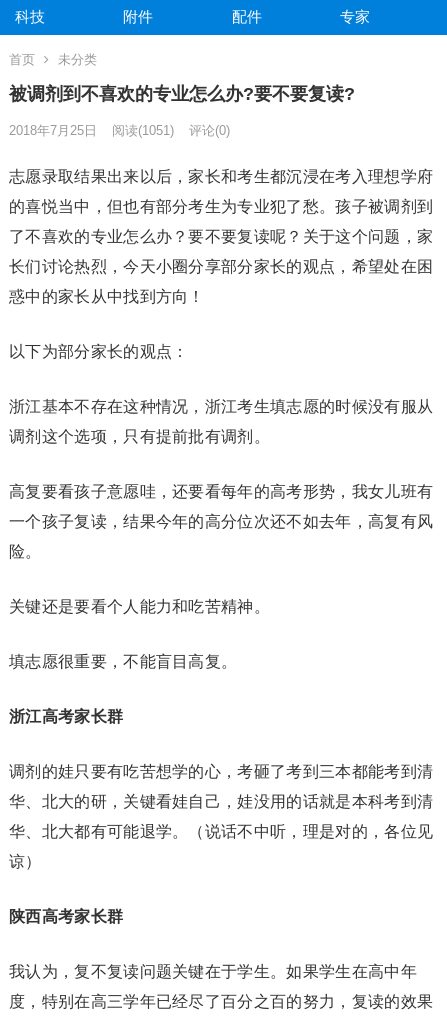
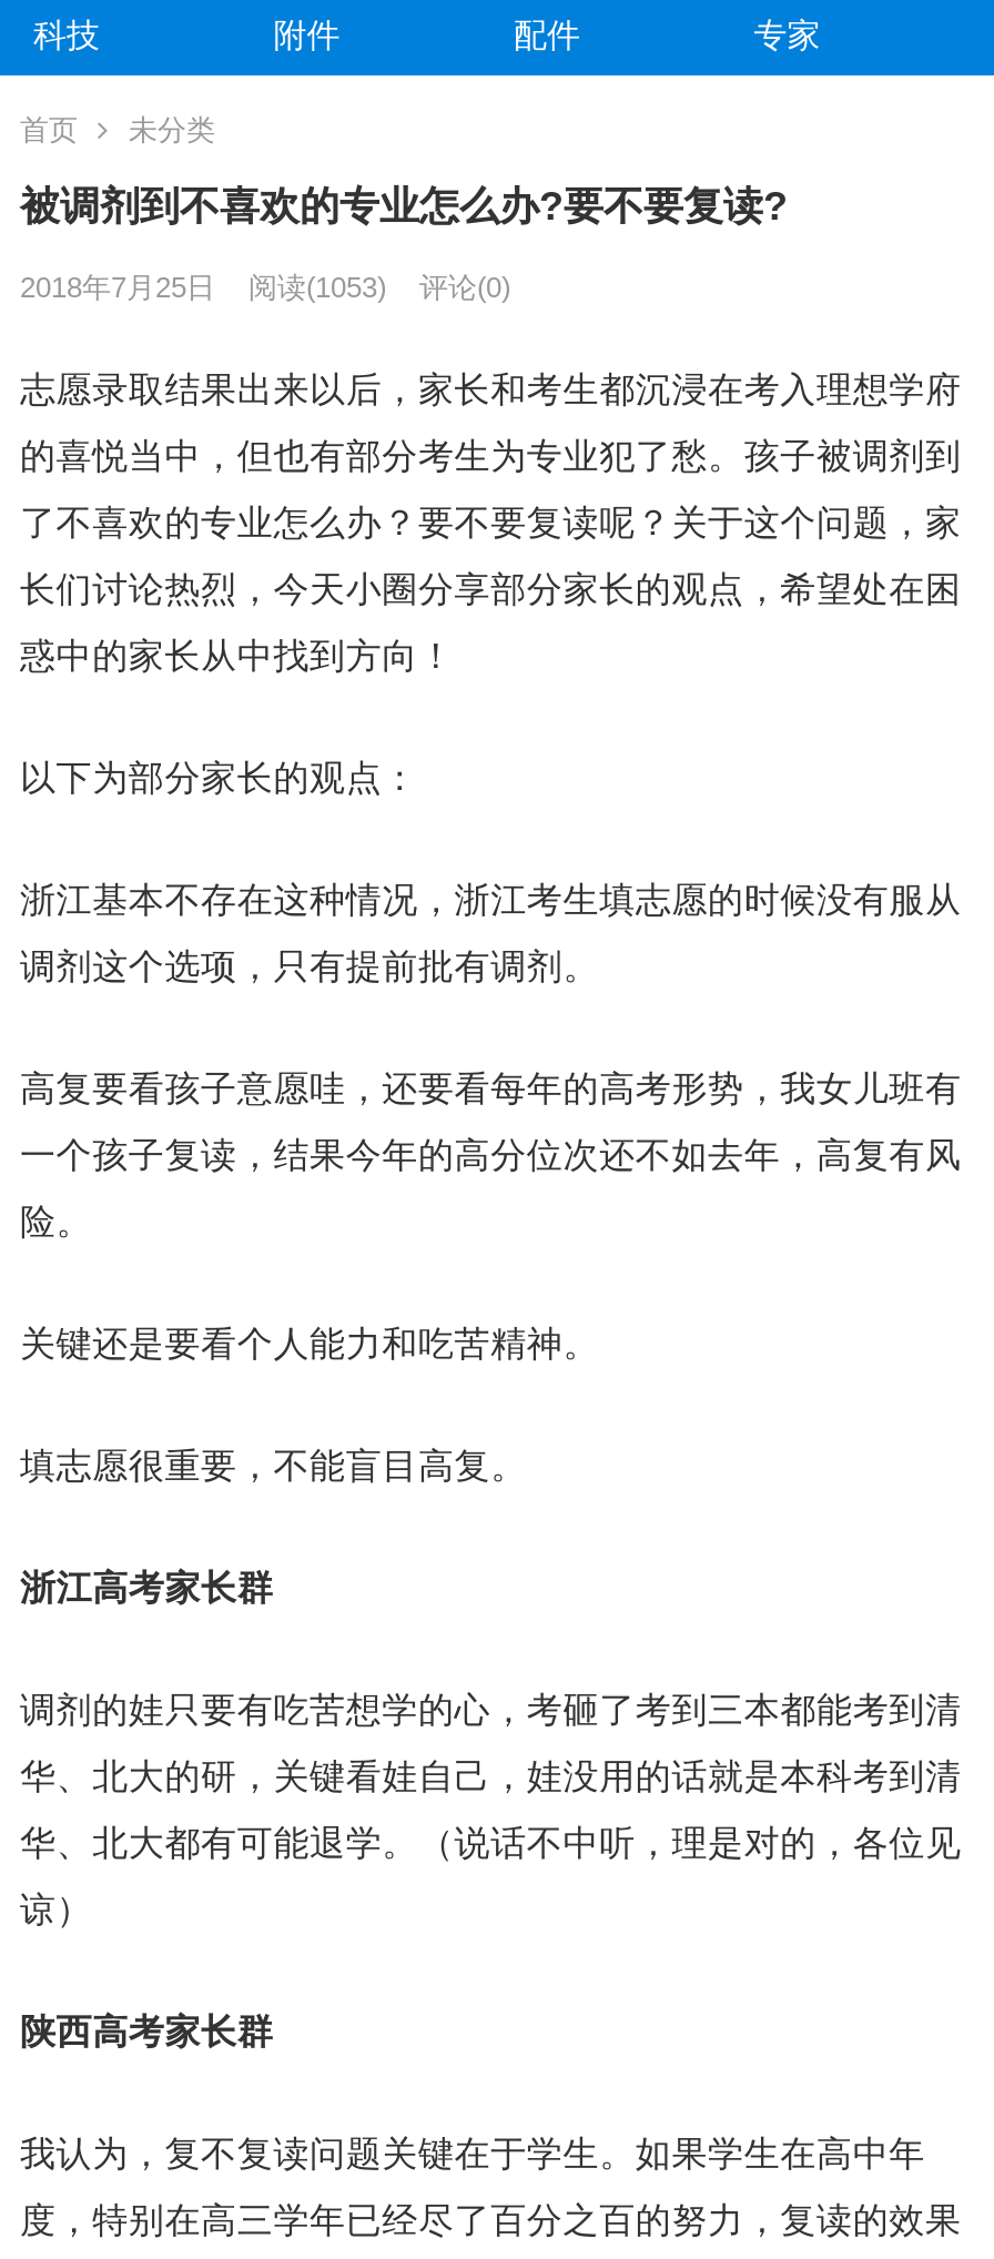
- 2018年7月25日 阅读(1051) 评论(0)
+ 2018年7月25日 阅读(1053) 评论(0)
